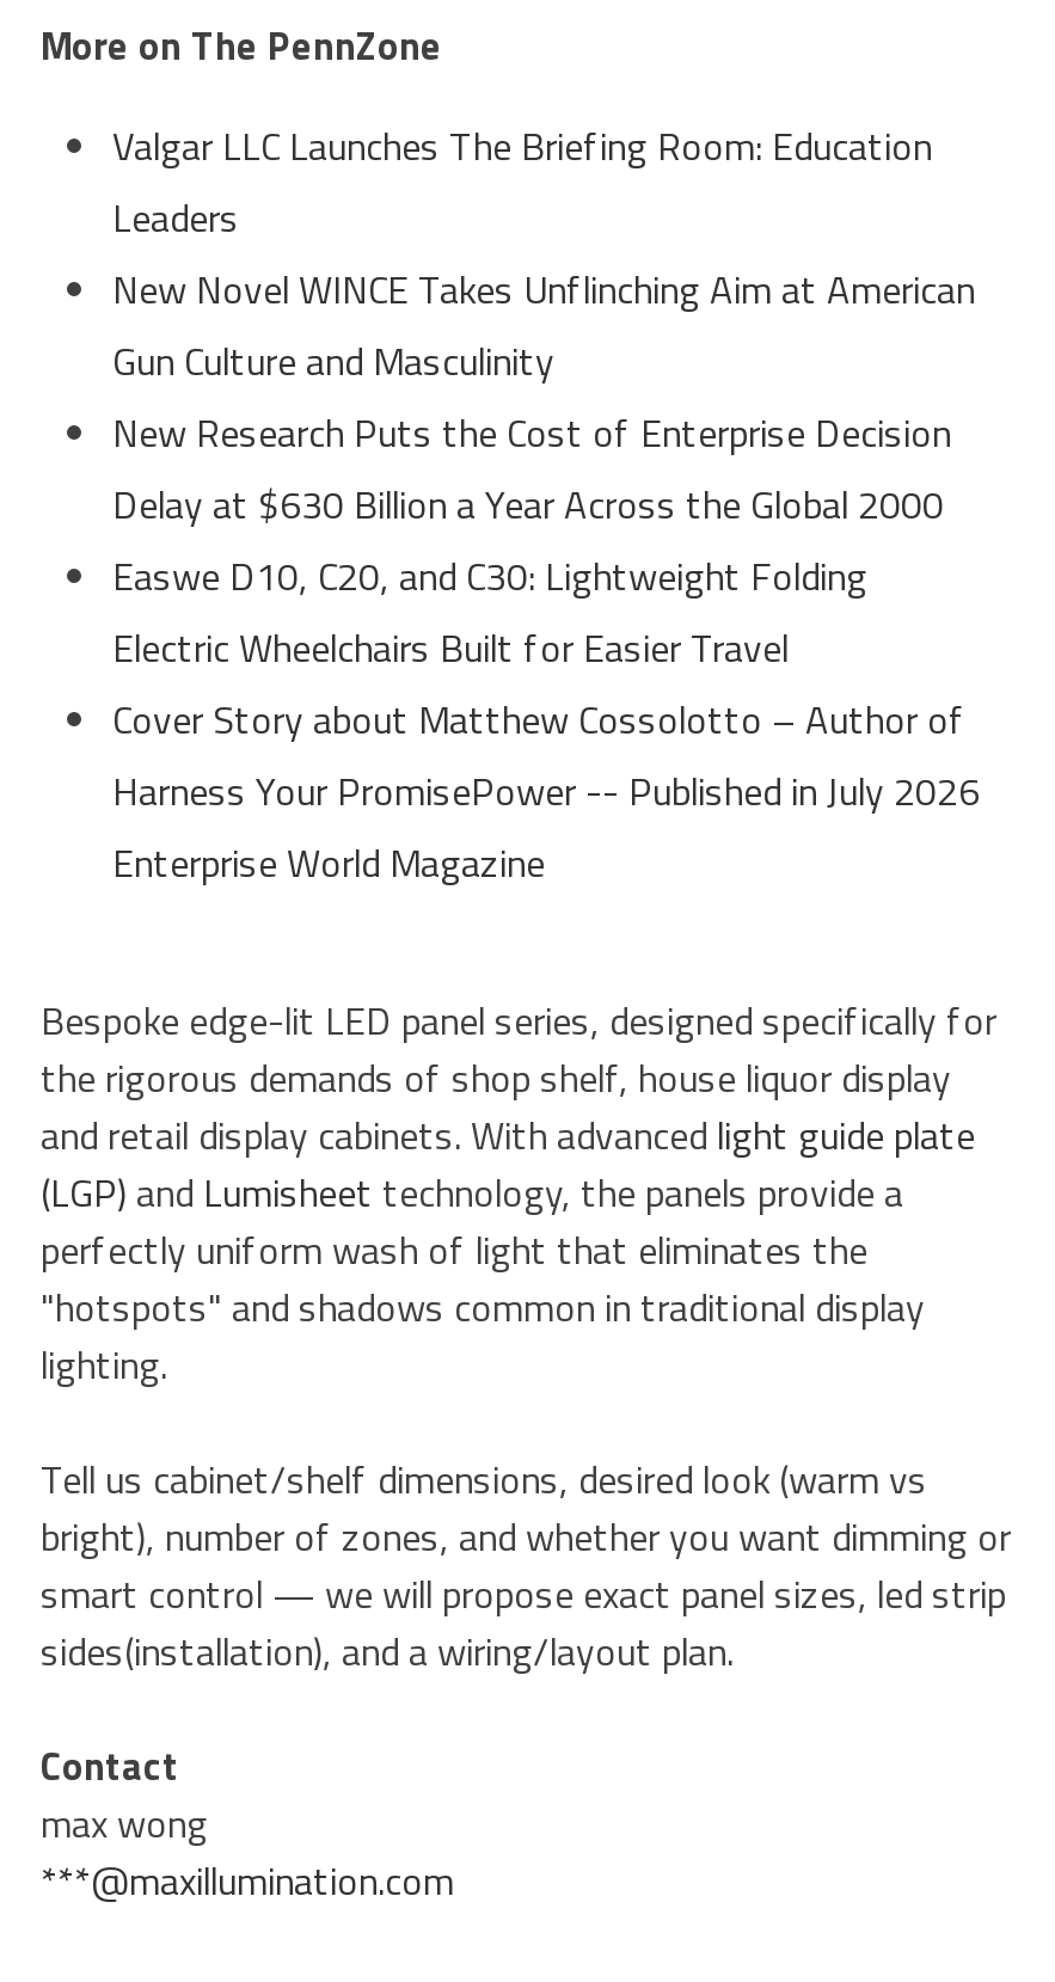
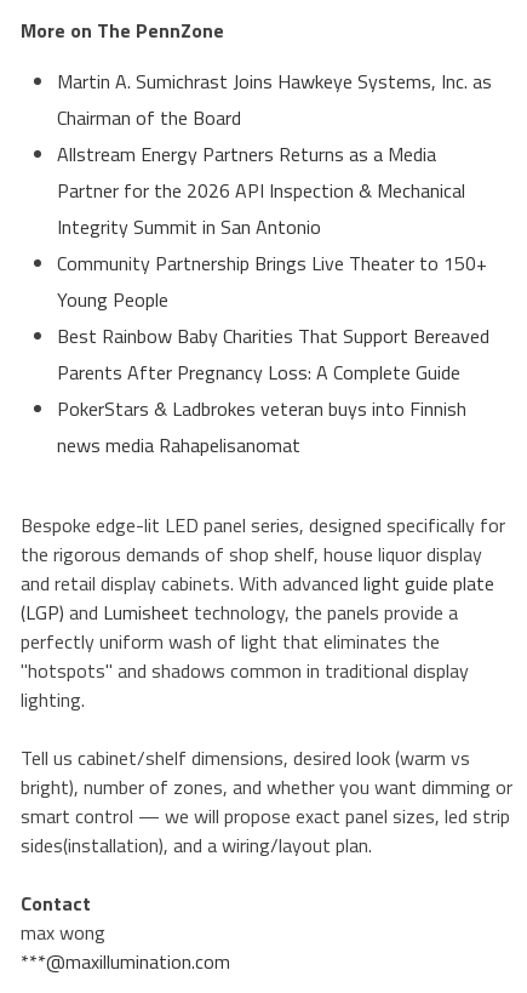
- Valgar LLC Launches The Briefing Room: Education
- Leaders
- New Novel WINCE Takes Unflinching Aim at American
- Gun Culture and Masculinity
- New Research Puts the Cost of Enterprise Decision
- Delay at $630 Billion a Year Across the Global 2000
- Easwe D10, C20, and C30: Lightweight Folding
- Electric Wheelchairs Built for Easier Travel
- Cover Story about Matthew Cossolotto – Author of
- Harness Your PromisePower -- Published in July 2026
- Enterprise World Magazine
+ Martin A. Sumichrast Joins Hawkeye Systems, Inc. as
+ Chairman of the Board
+ Allstream Energy Partners Returns as a Media
+ Partner for the 2026 API Inspection & Mechanical
+ Integrity Summit in San Antonio
+ Community Partnership Brings Live Theater to 150+
+ Young People
+ Best Rainbow Baby Charities That Support Bereaved
+ Parents After Pregnancy Loss: A Complete Guide
+ PokerStars & Ladbrokes veteran buys into Finnish
+ news media Rahapelisanomat
